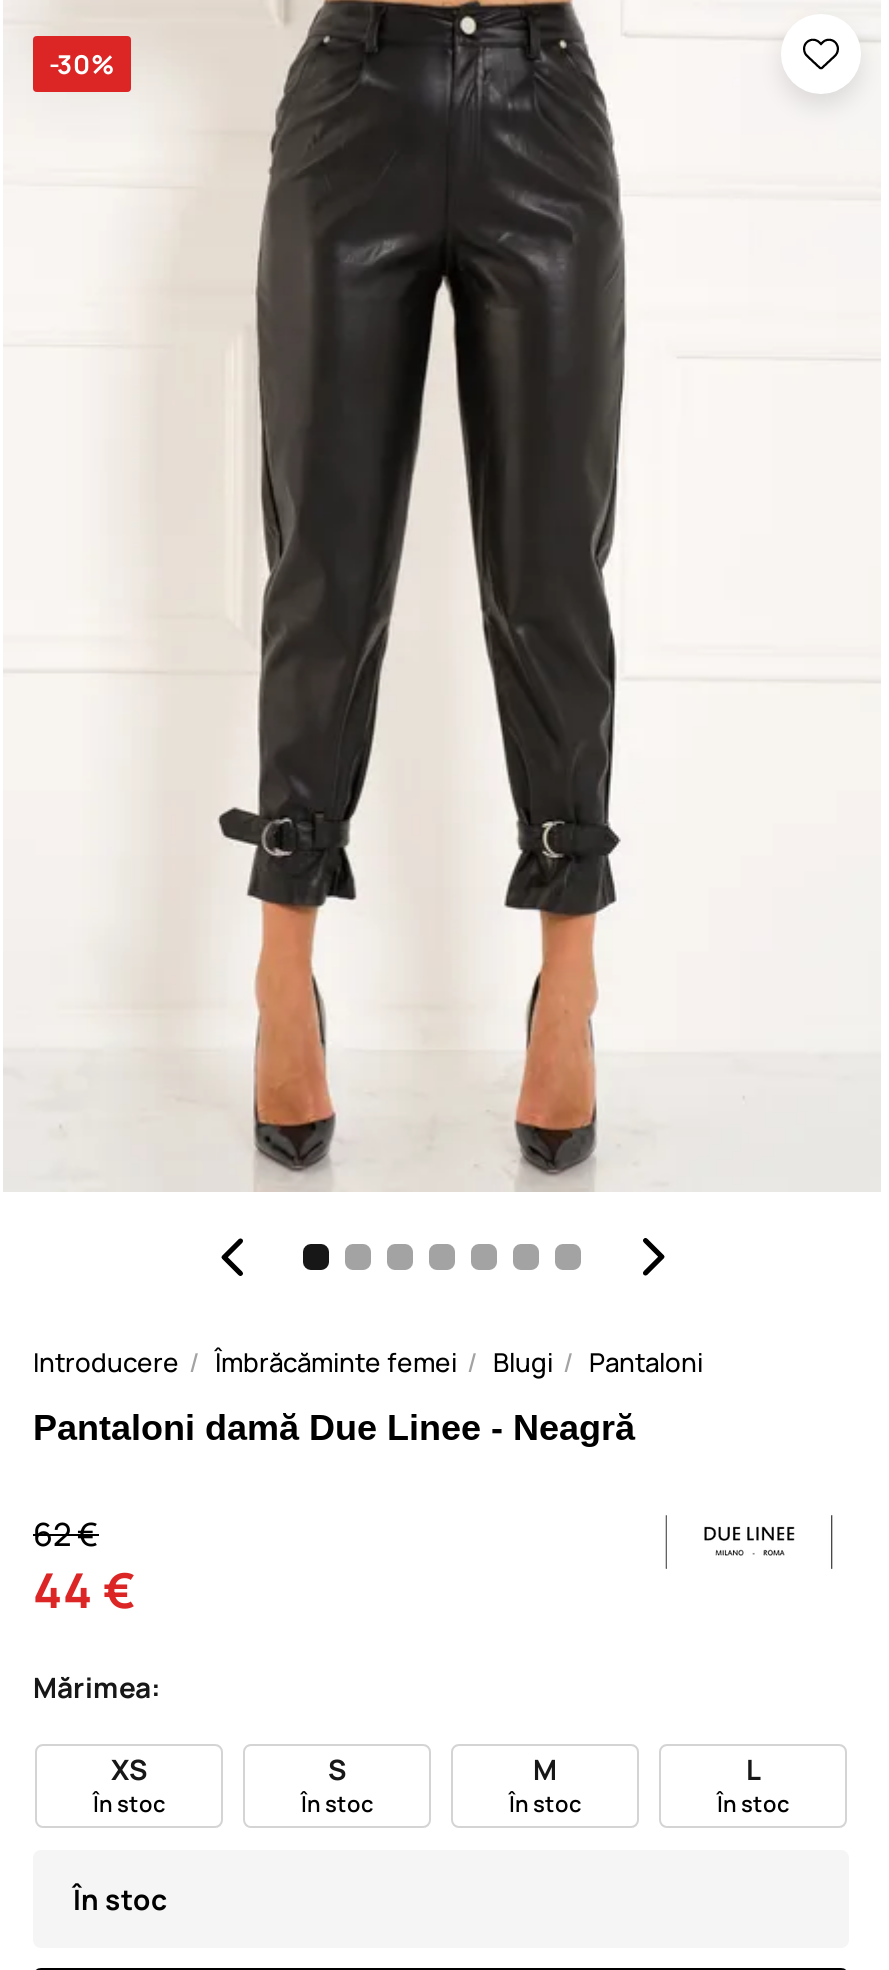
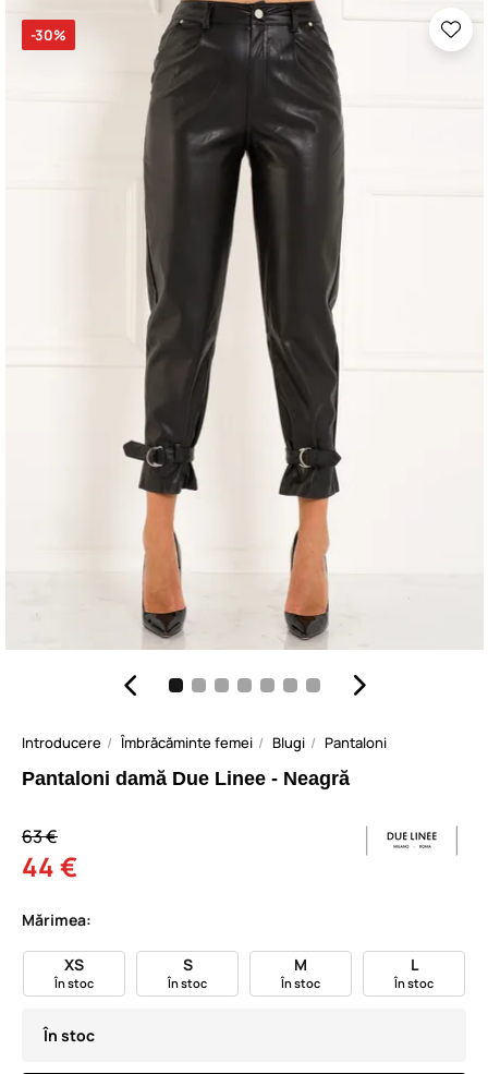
- 62 €
+ 63 €
